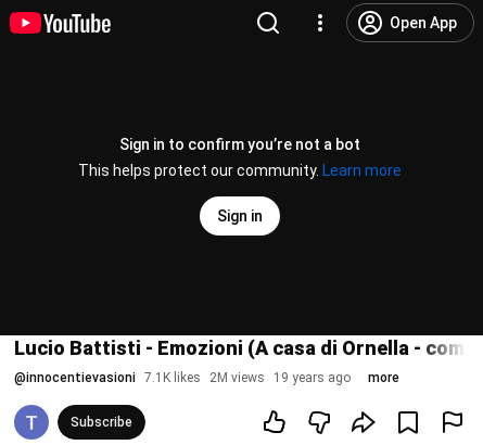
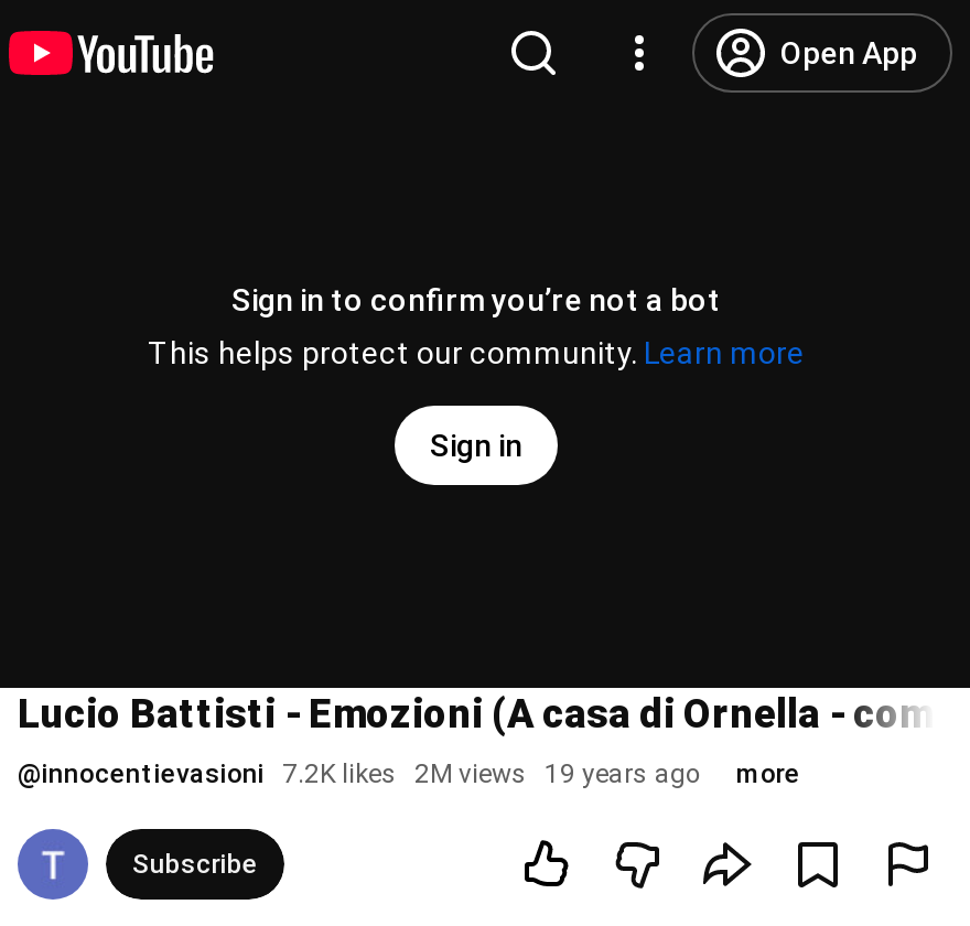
- @innocentievasioni 7.1K likes 2M views 19 years ago
+ @innocentievasioni 7.2K likes 2M views 19 years ago
